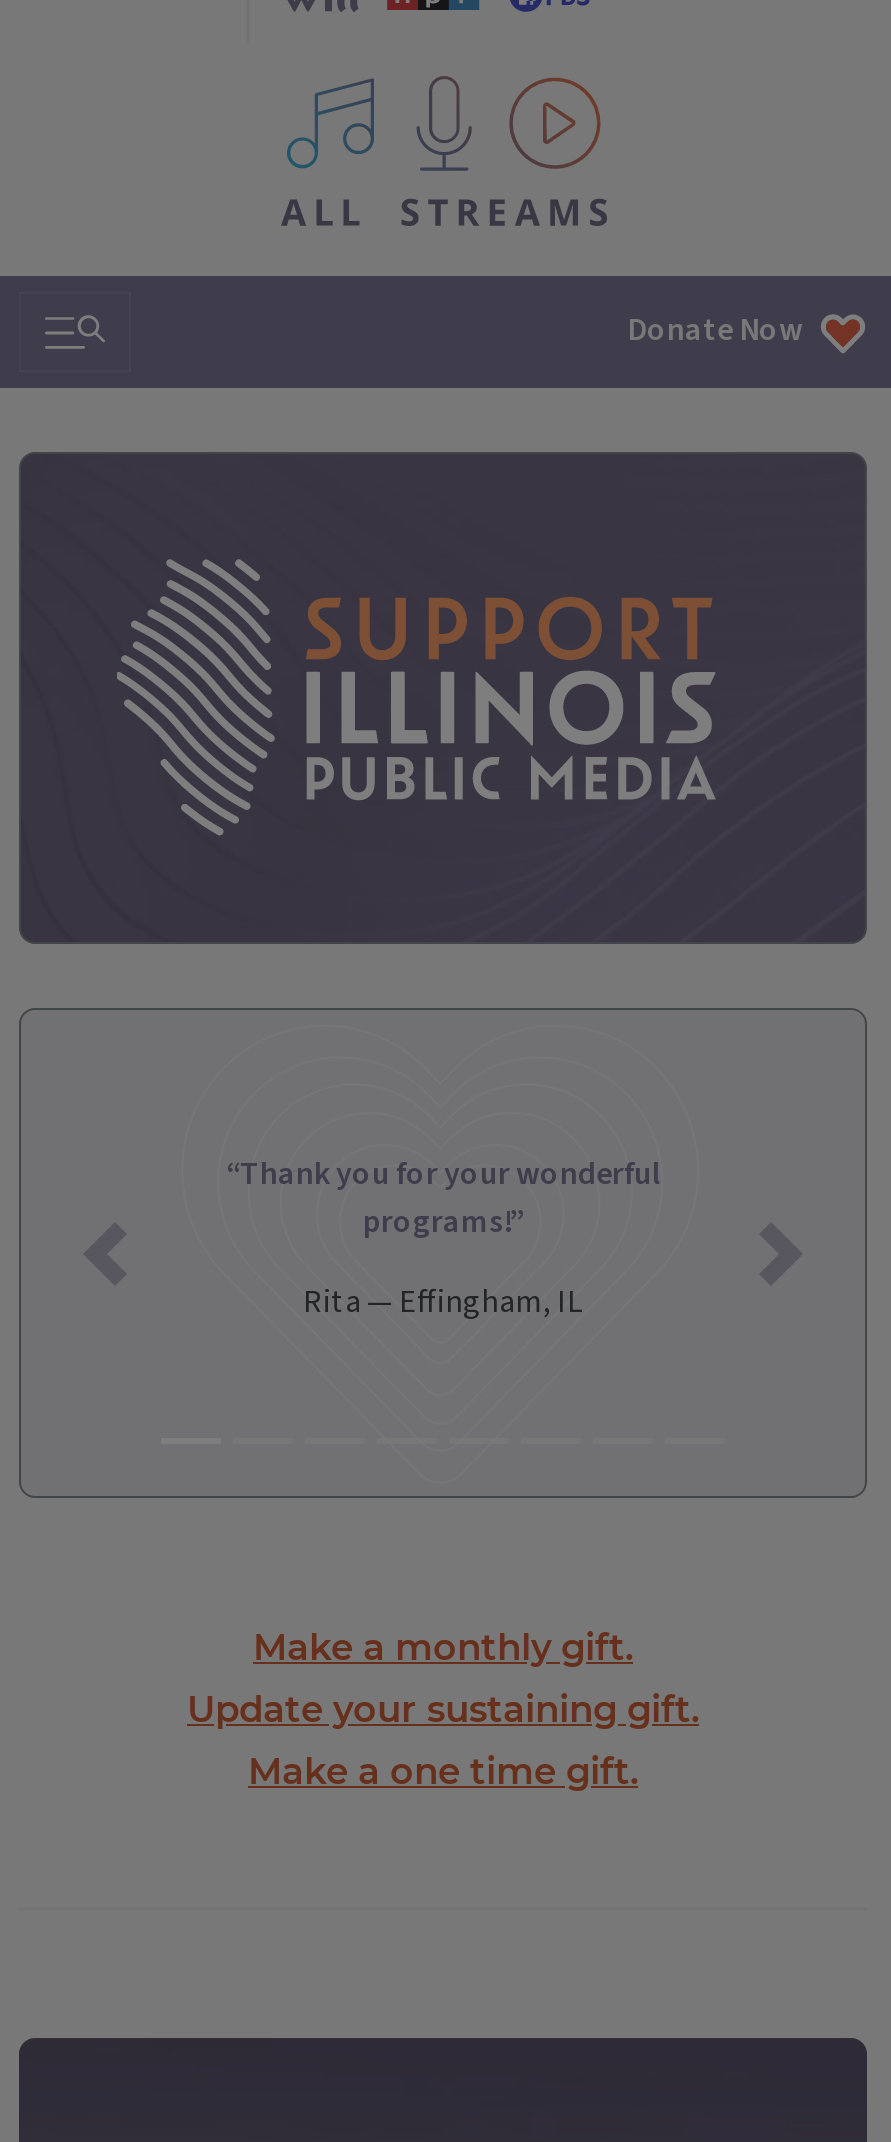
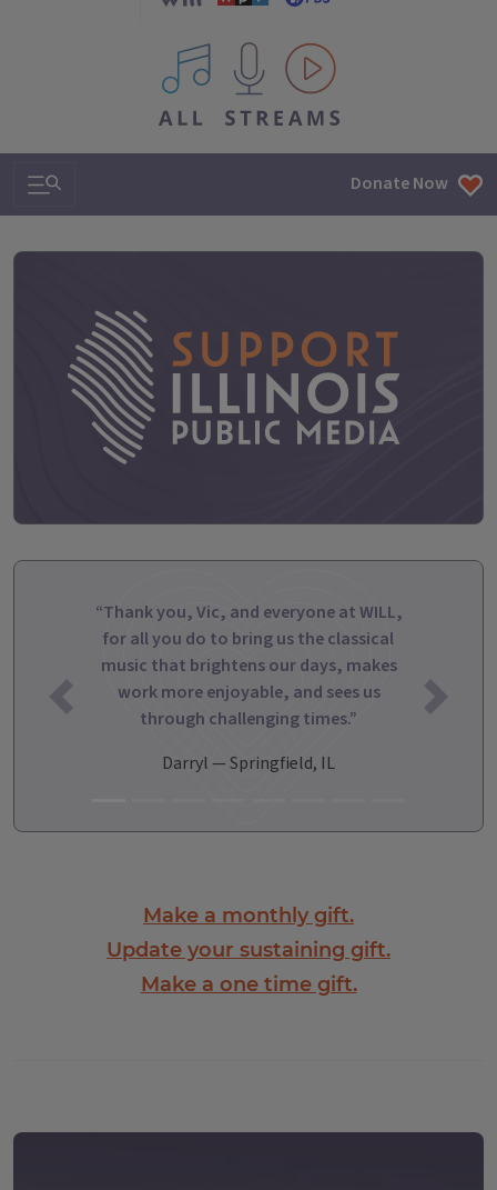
- Thank you for your wonderful
- programs!
+ Thank you, Vic, and everyone at WILL,
+ for all you do to bring us the classical
+ music that brightens our days, makes
+ work more enjoyable, and sees us
+ through challenging times.

- Rita — Effingham, IL
+ Darryl — Springfield, IL
